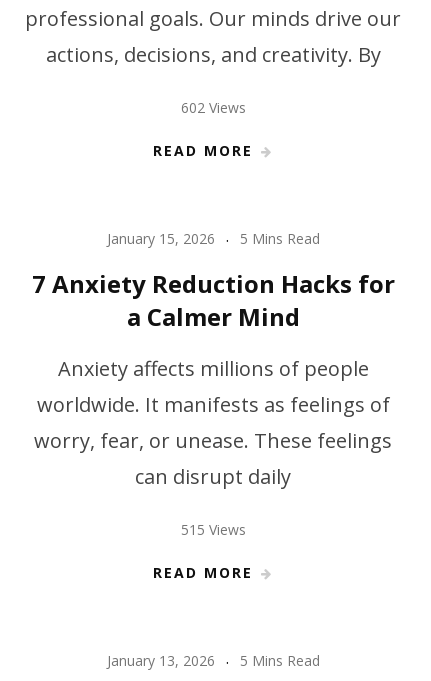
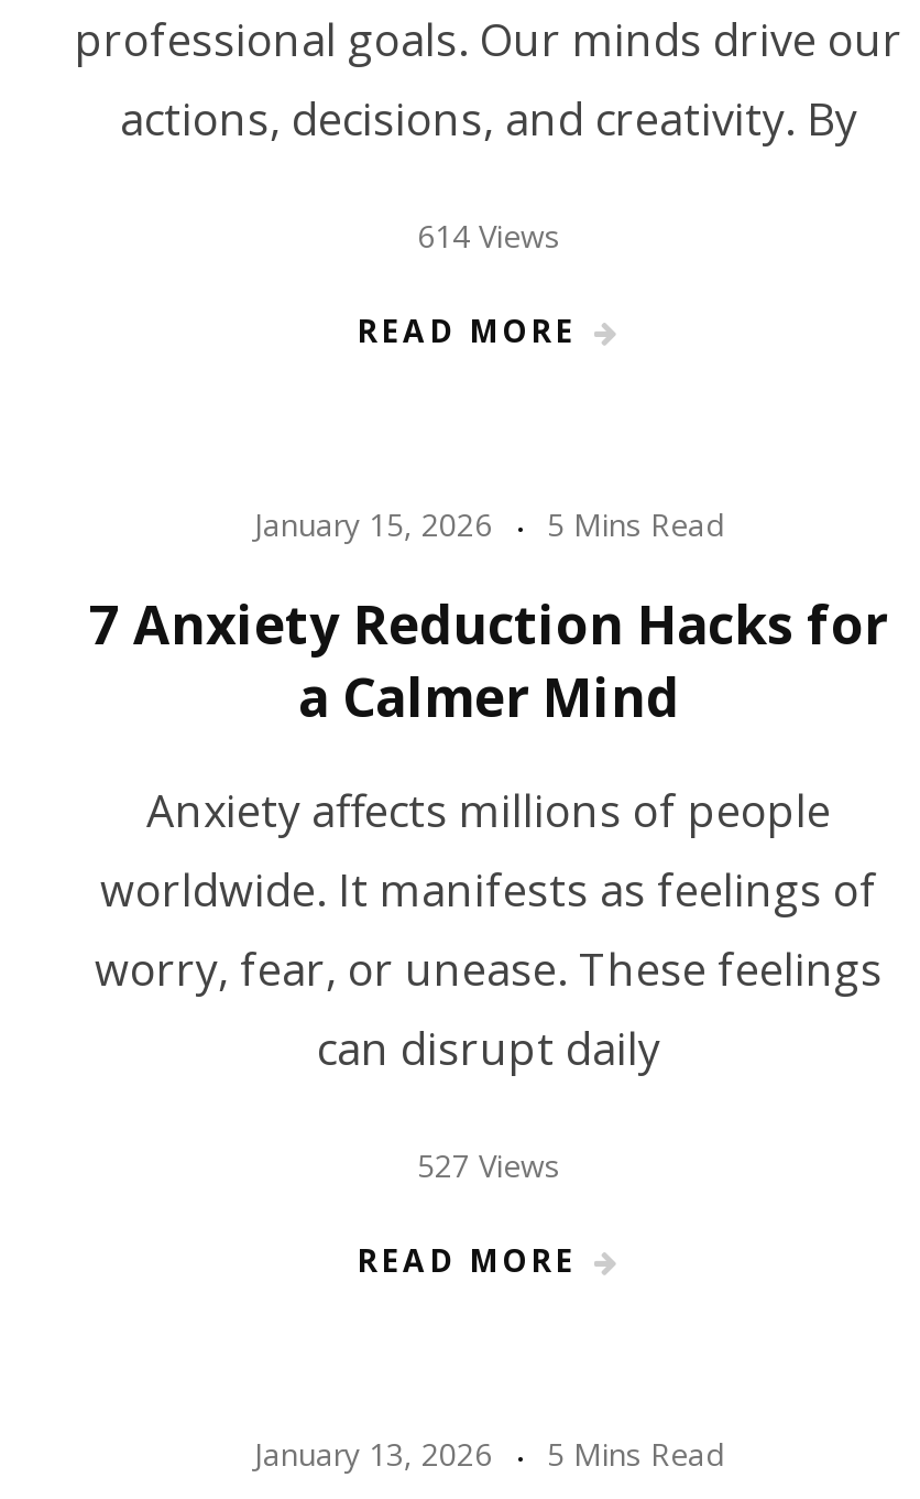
- 602 Views
+ 614 Views

- 515 Views
+ 527 Views
